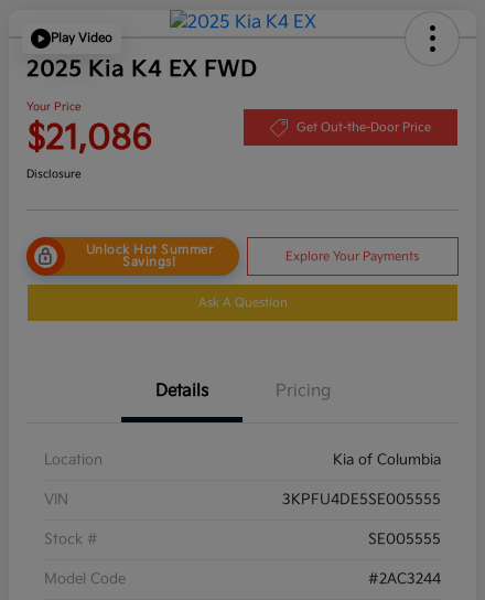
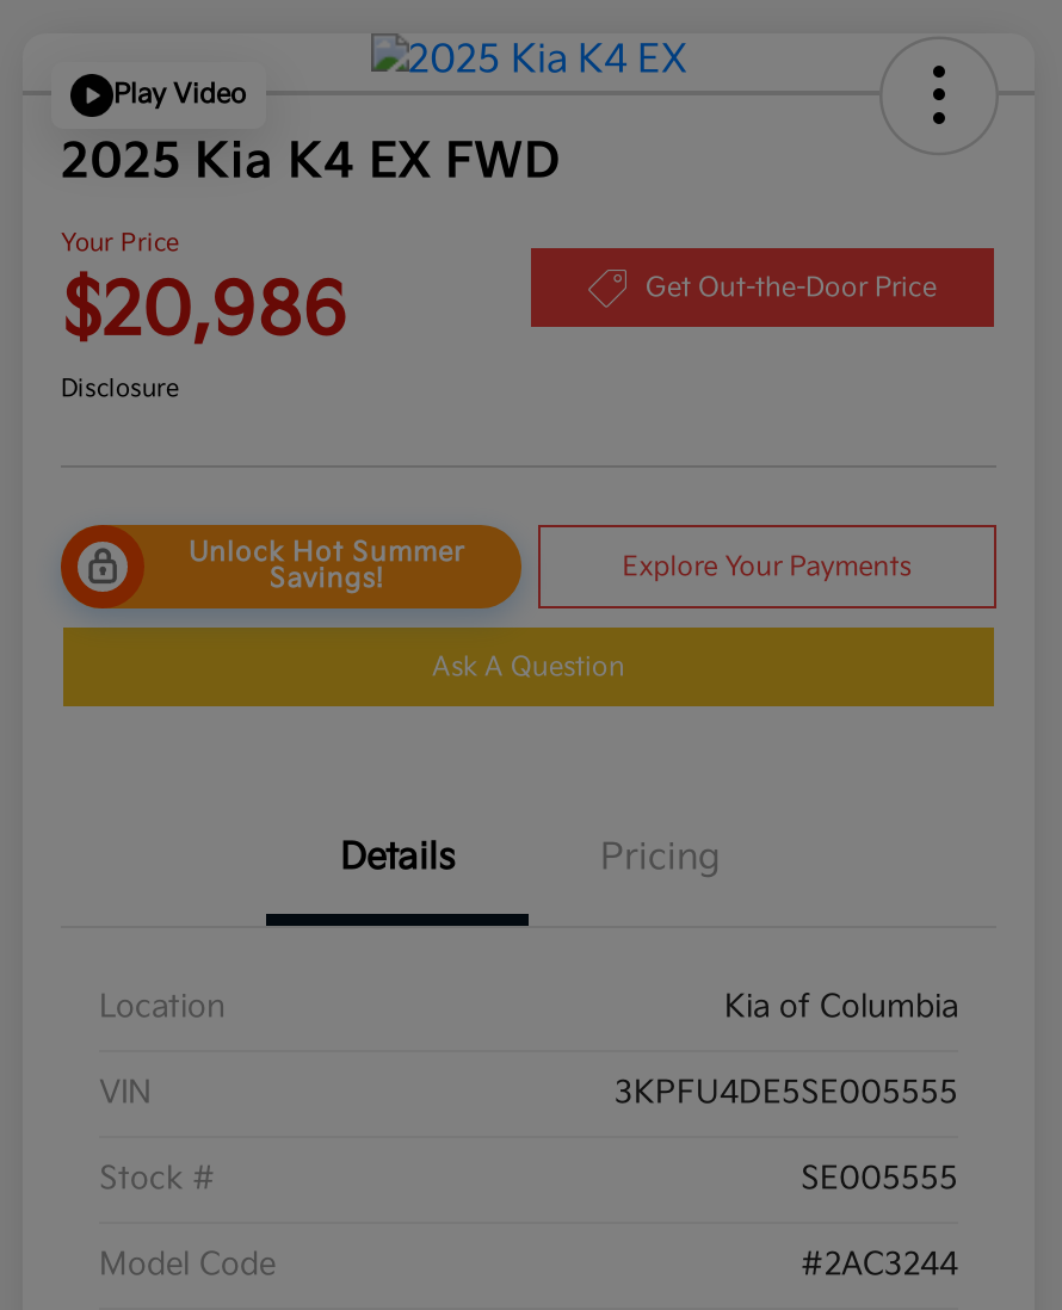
- $21,086
+ $20,986
